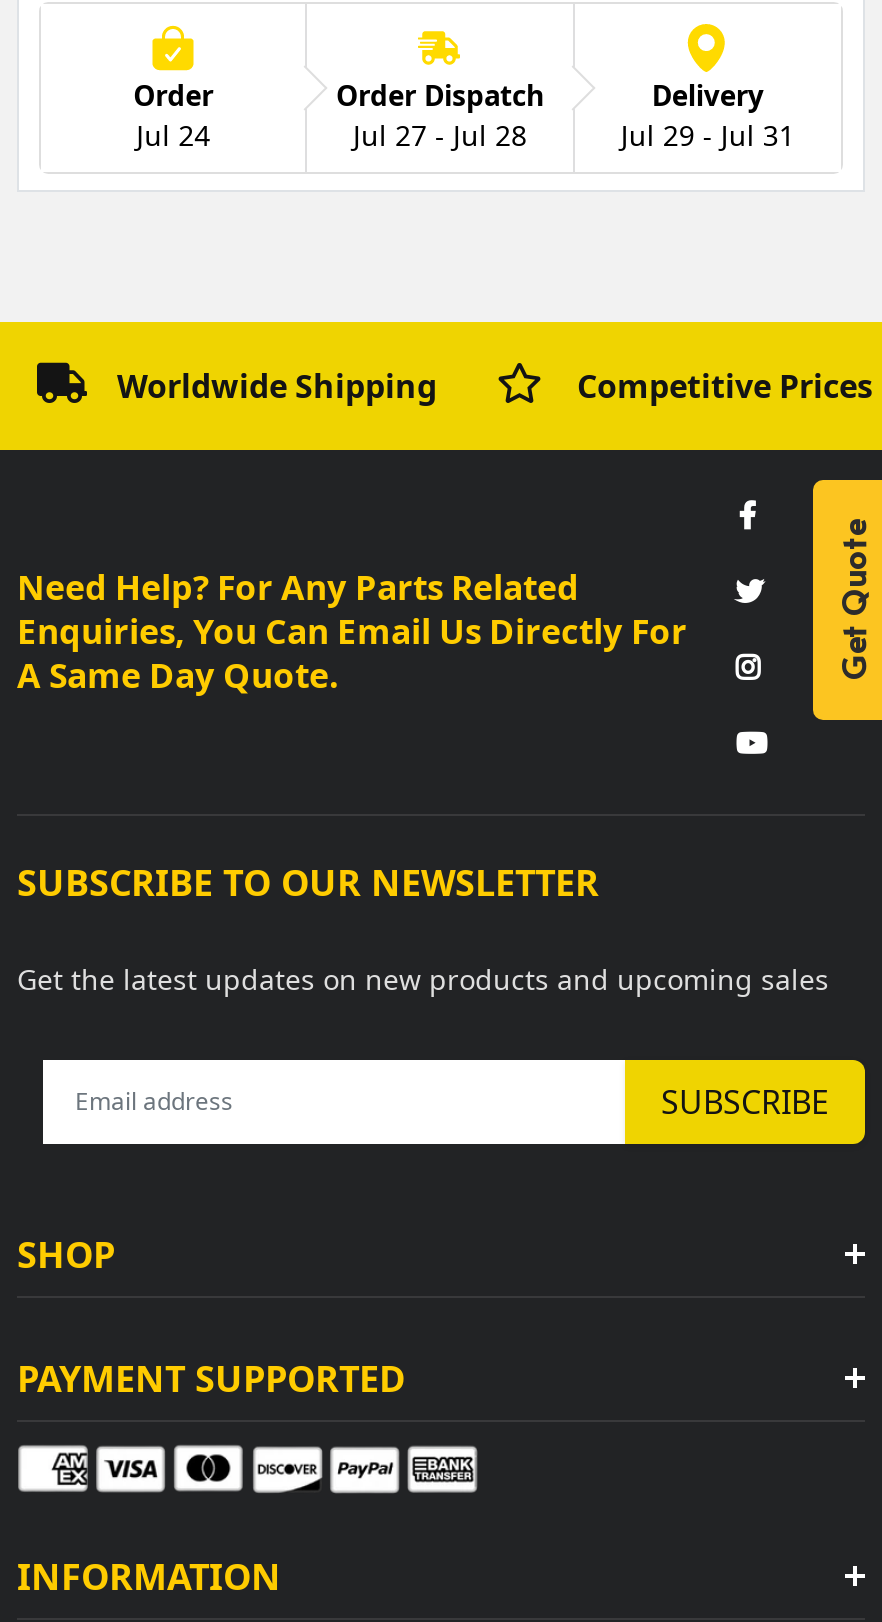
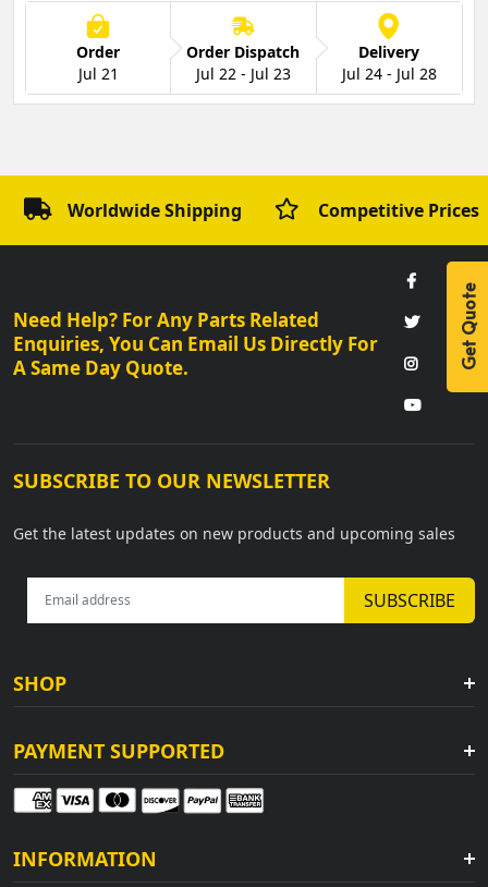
- Jul 24
+ Jul 21

- Jul 27 - Jul 28
+ Jul 22 - Jul 23

- Jul 29 - Jul 31
+ Jul 24 - Jul 28
